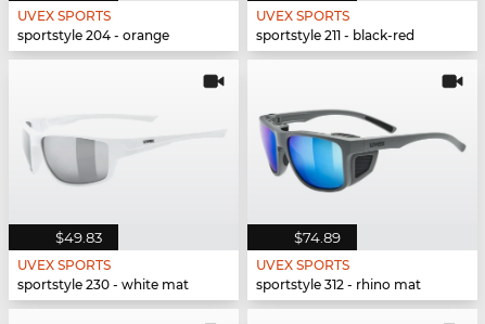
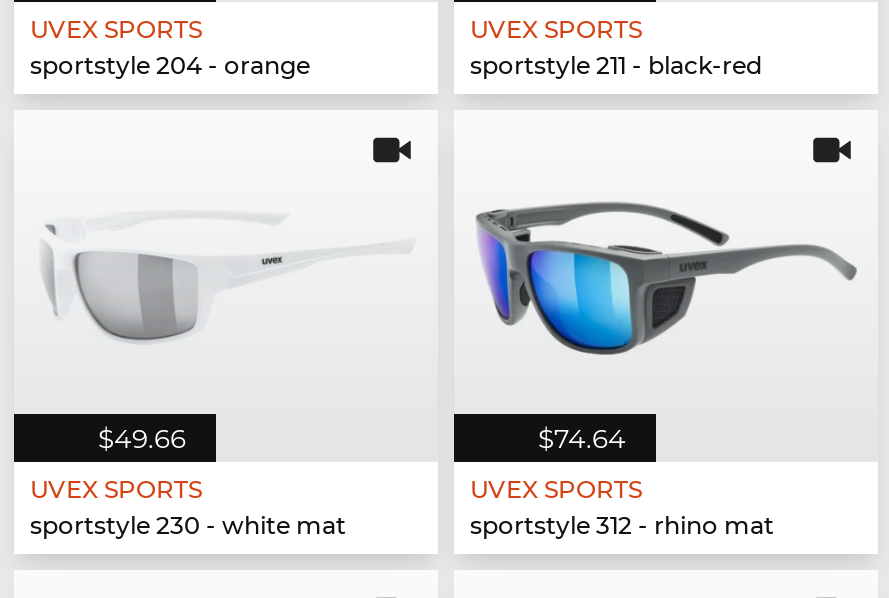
- $49.83
+ $49.66

- $74.89
+ $74.64
